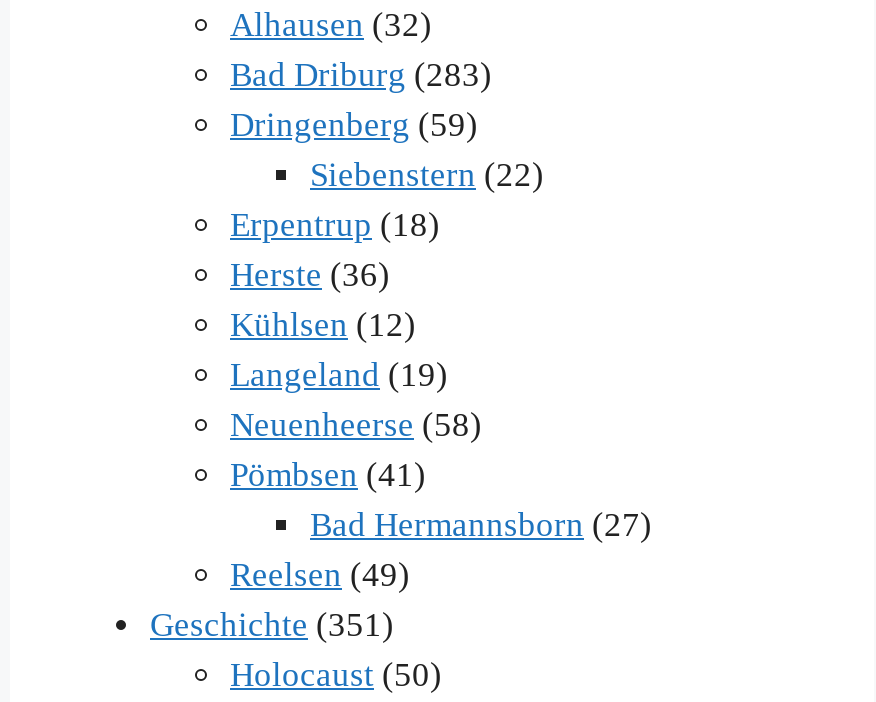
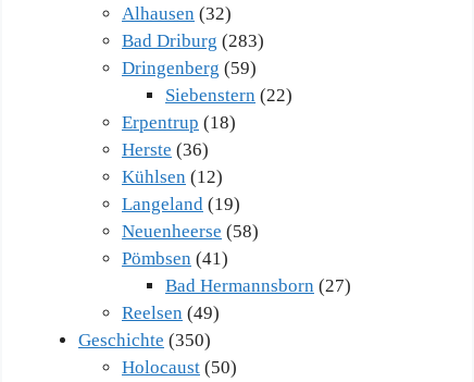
- Geschichte (351)
+ Geschichte (350)
